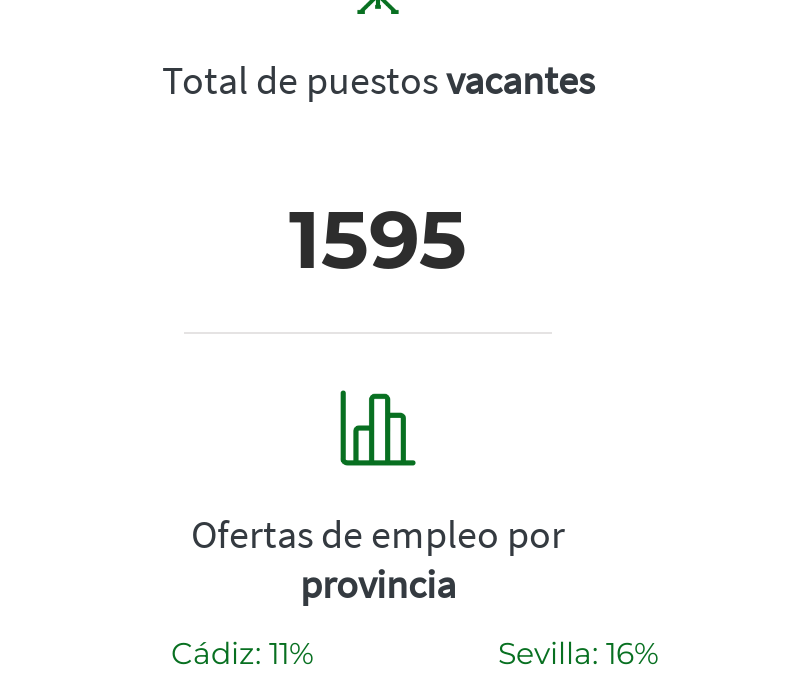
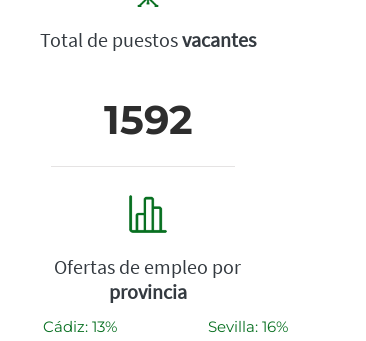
- 1595
+ 1592

- Cádiz: 11%
+ Cádiz: 13%
